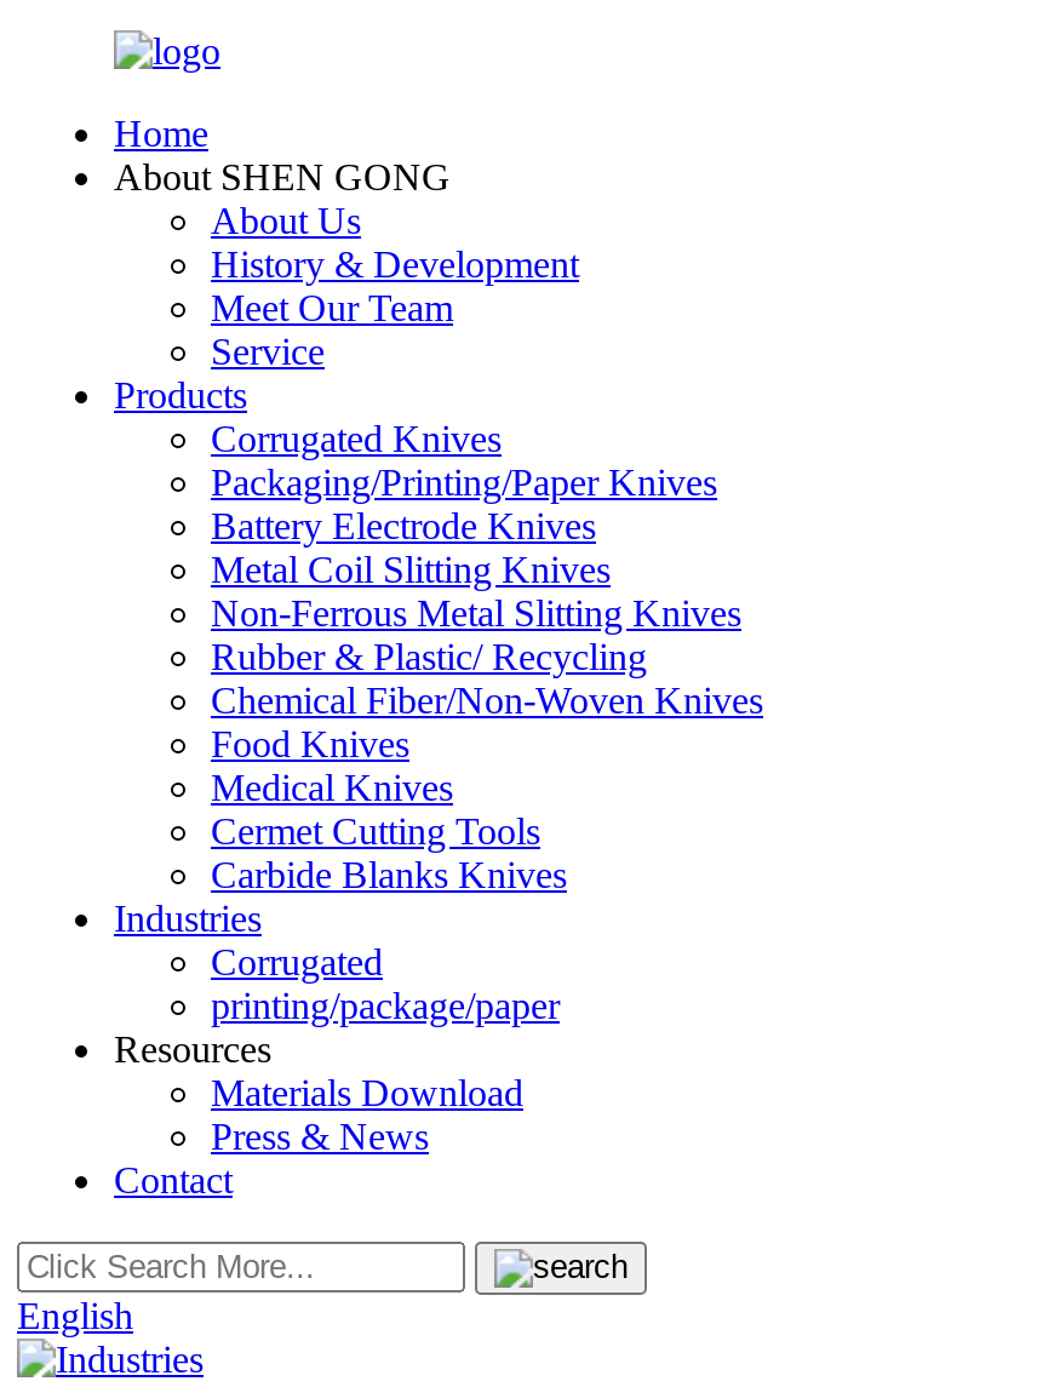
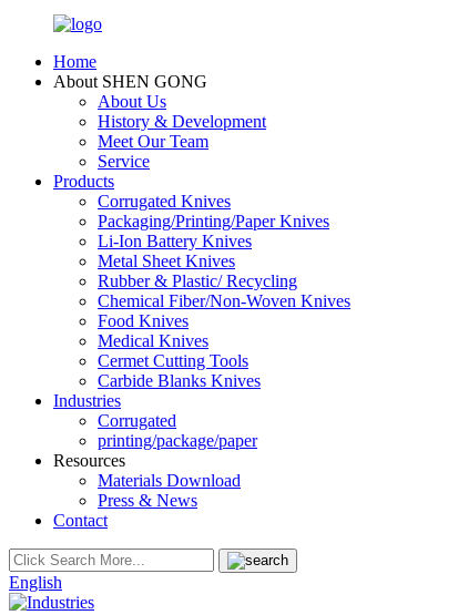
- Battery Electrode Knives
- Metal Coil Slitting Knives
- Non-Ferrous Metal Slitting Knives
+ Li-Ion Battery Knives
+ Metal Sheet Knives
